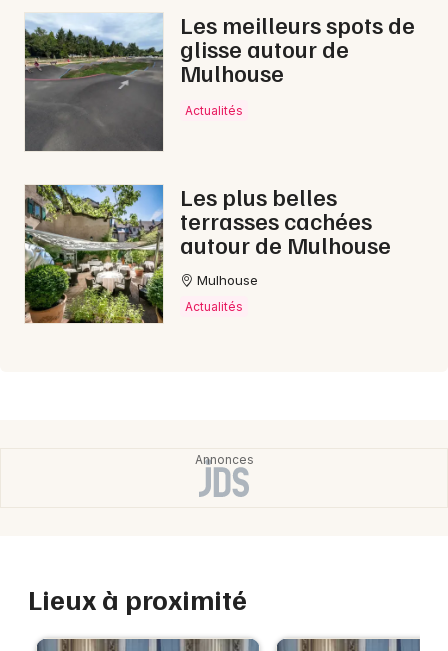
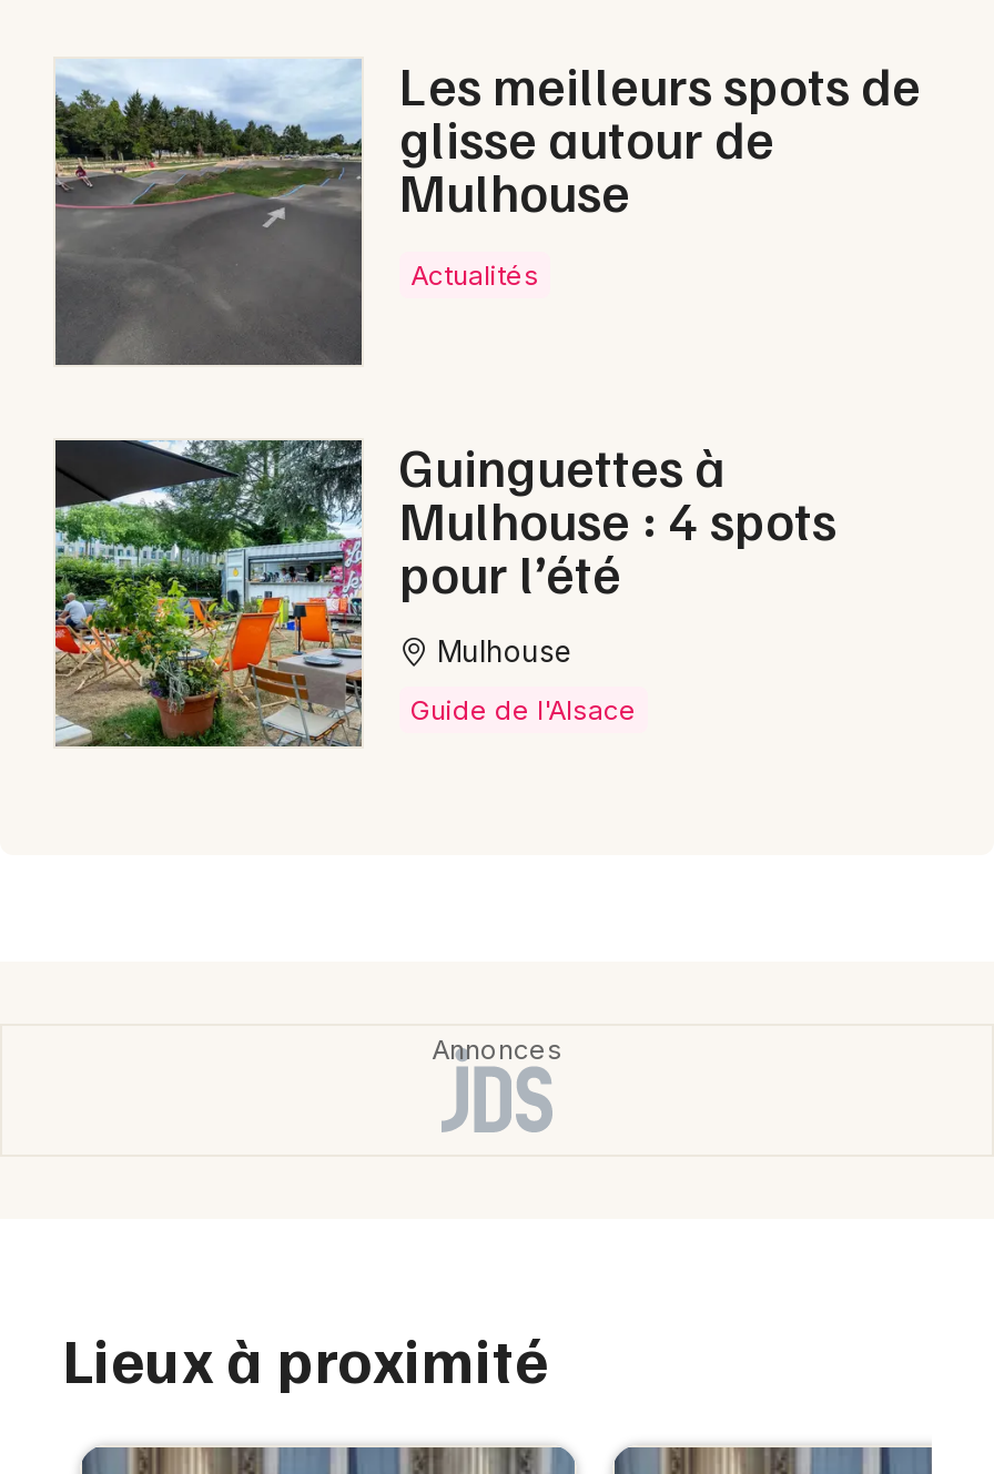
- [image]
- Les plus belles
- terrasses cachées
- autour de Mulhouse
+ [image]
+ Guinguettes à
+ Mulhouse : 4 spots
+ pour l’été

- Actualités
+ Guide de l'Alsace
